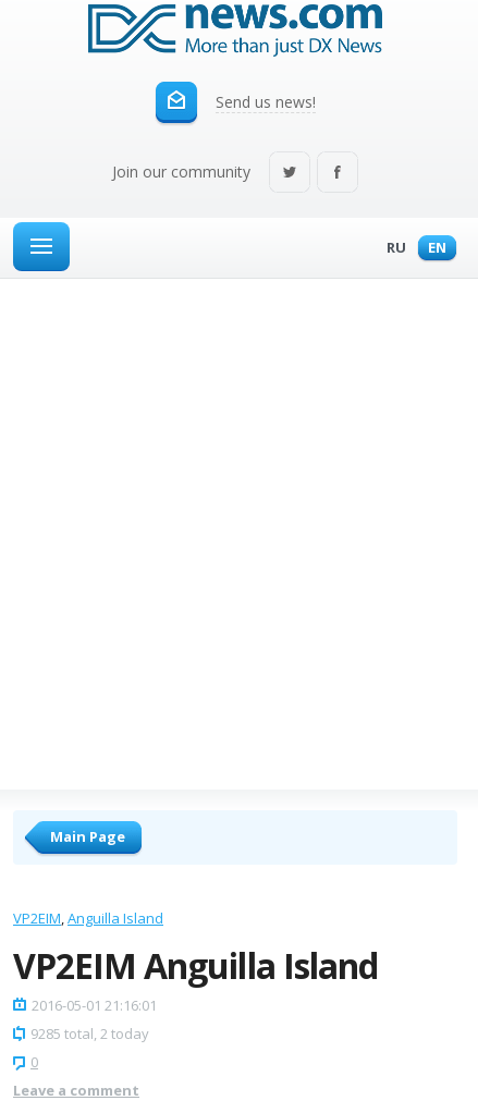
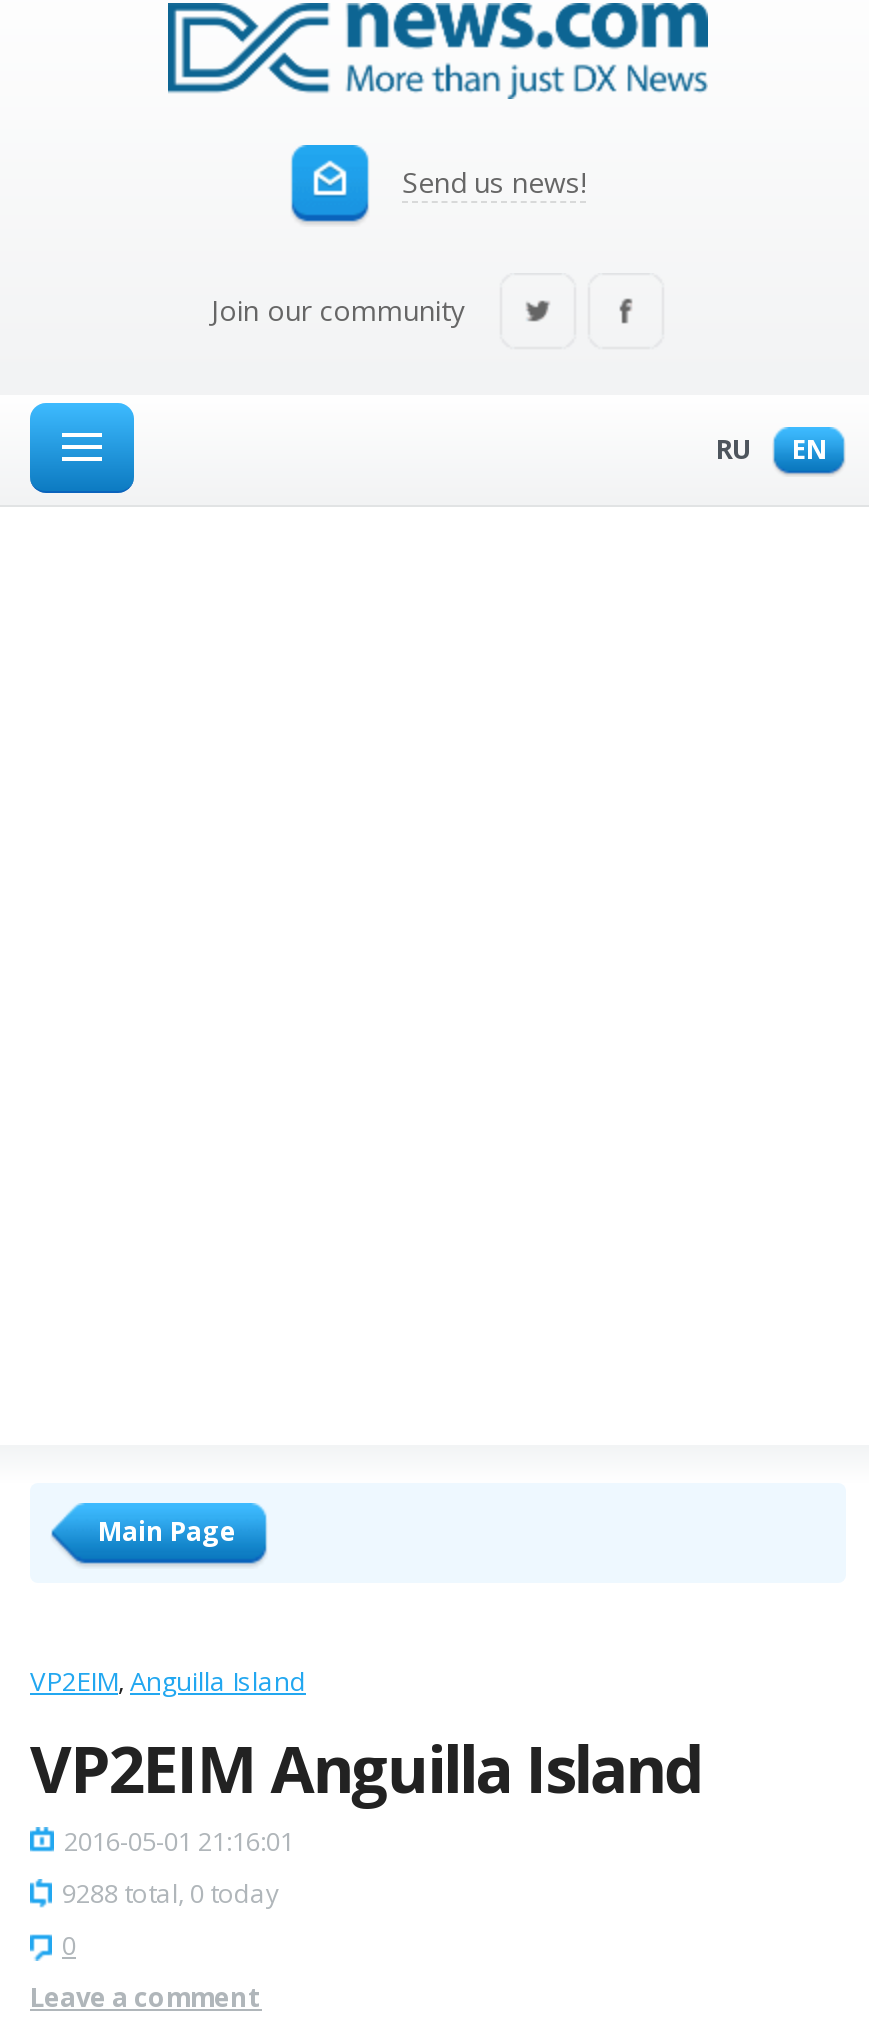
- 9285 total, 2 today
+ 9288 total, 0 today
